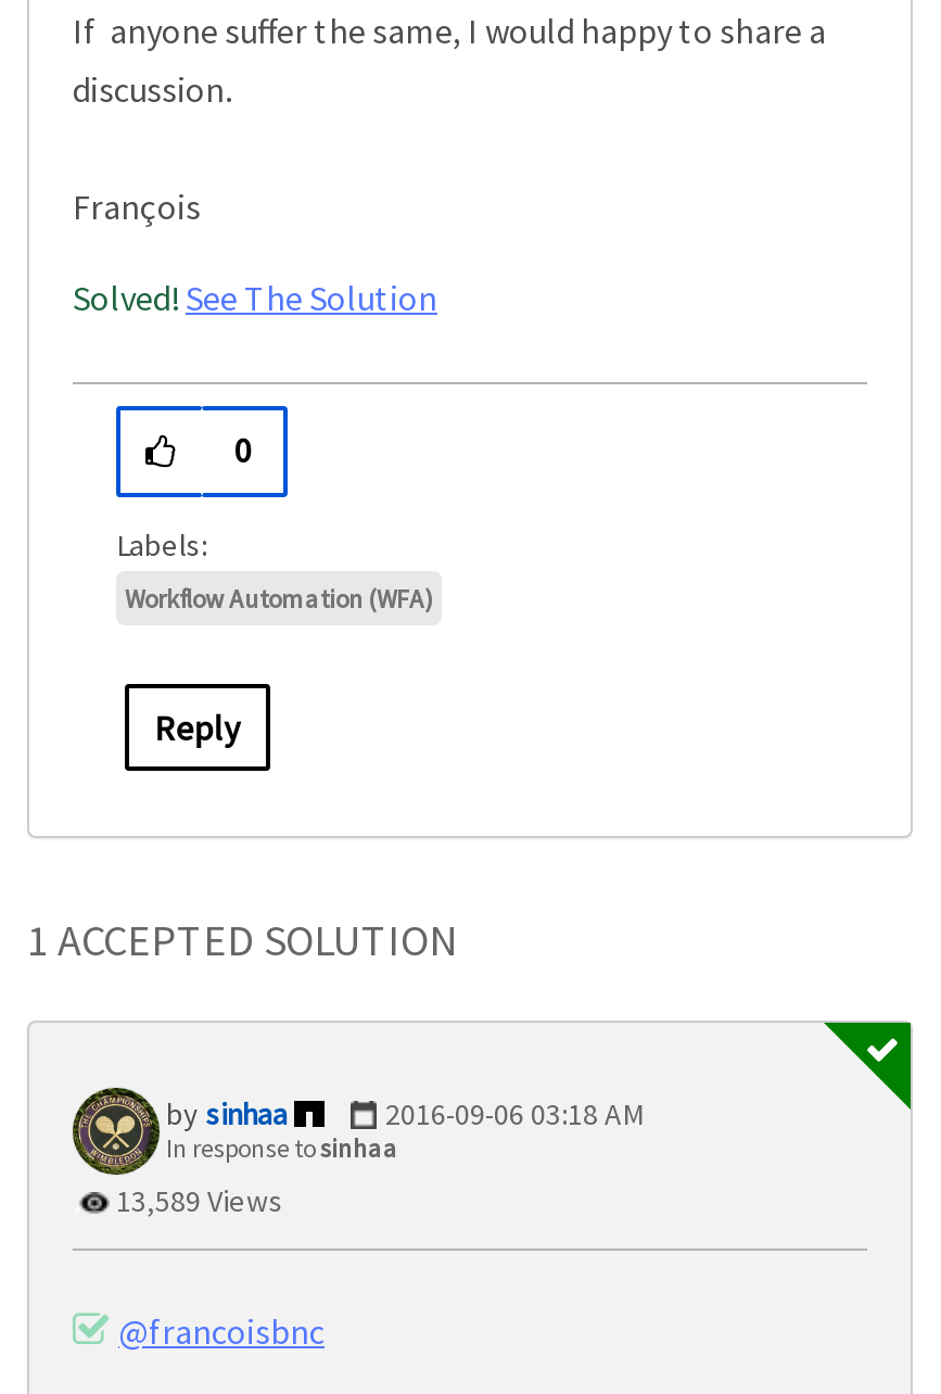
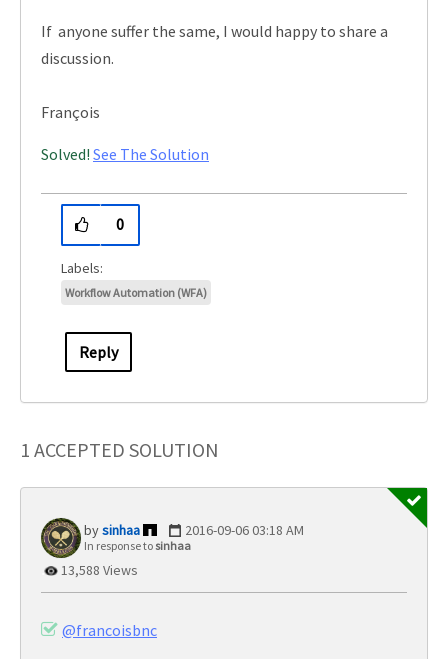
- 13,589 Views
+ 13,588 Views
